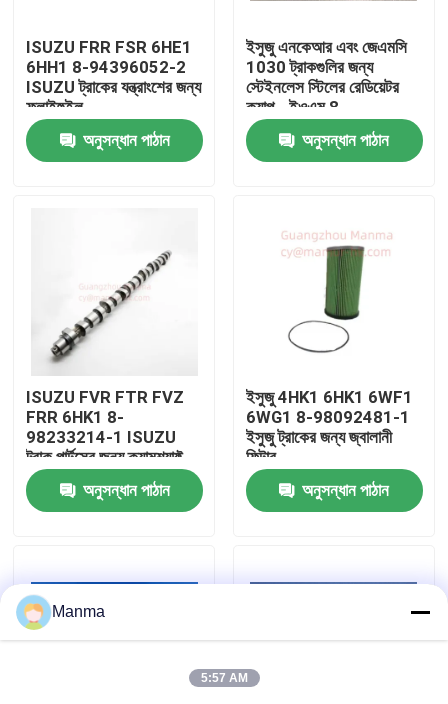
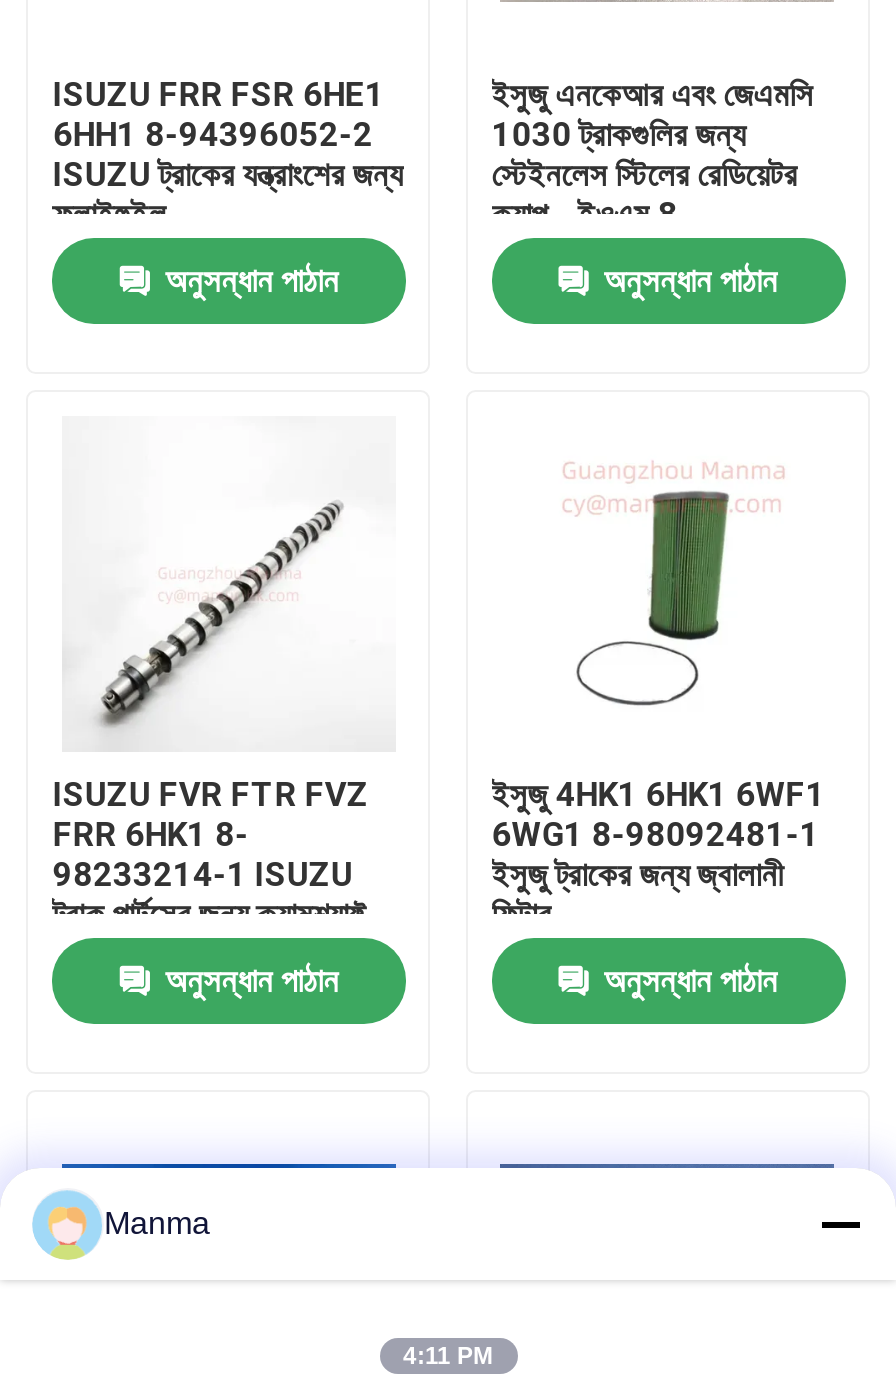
- 5:57 AM
+ 4:11 PM
